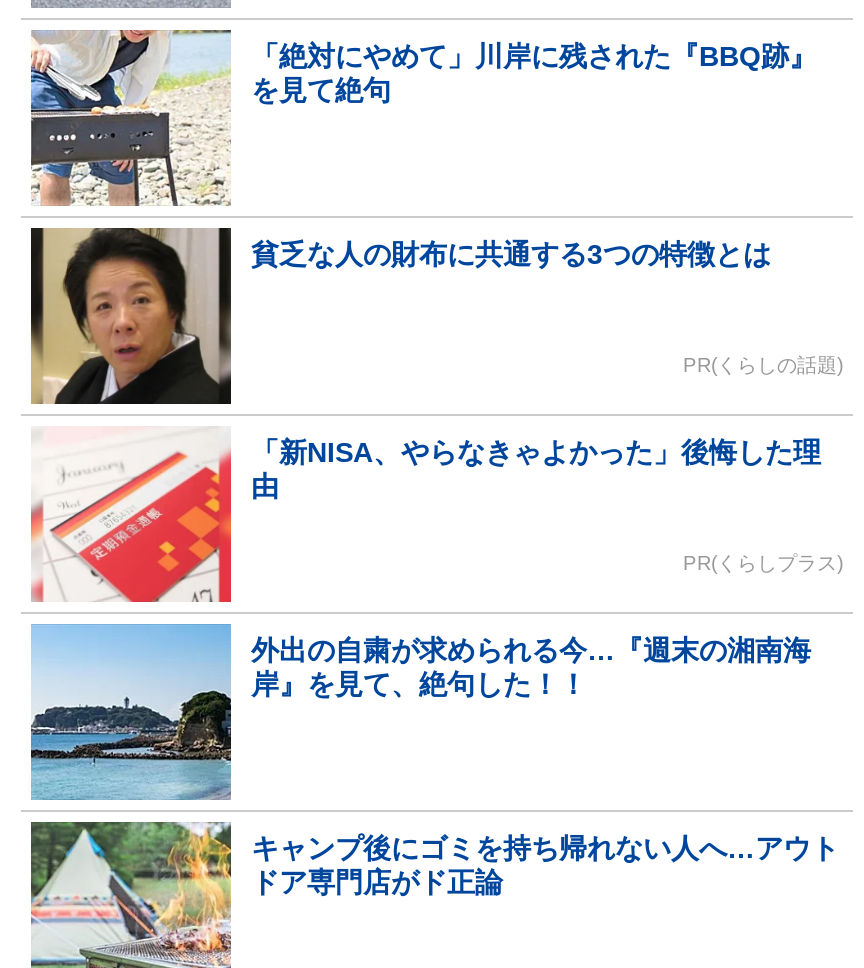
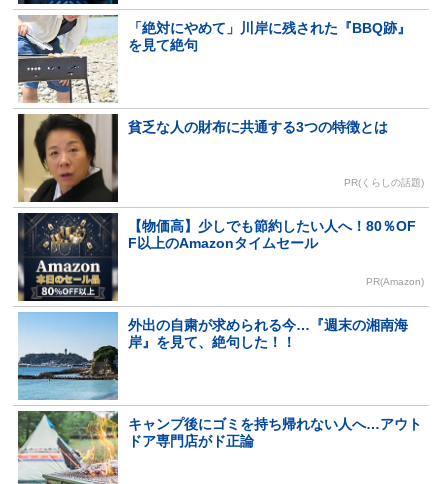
- [image]
- 「新NISA、やらなきゃよかった」後悔した理
- 由
+ [image]
+ 【物価高】少しでも節約したい人へ！80％OF
+ F以上のAmazonタイムセール

- PR(くらしプラス)
+ PR(Amazon)
